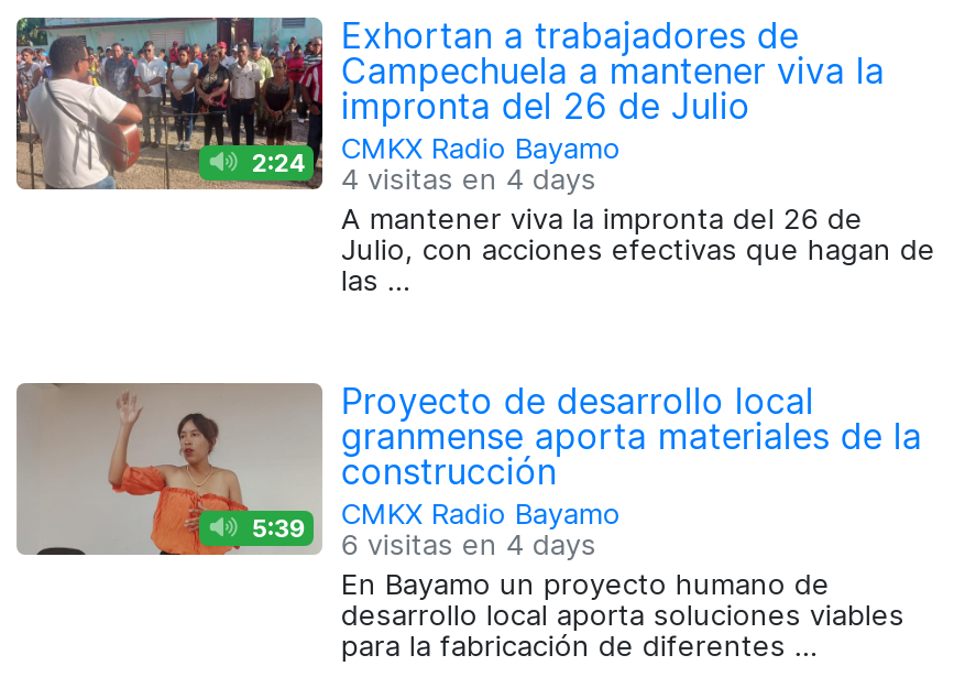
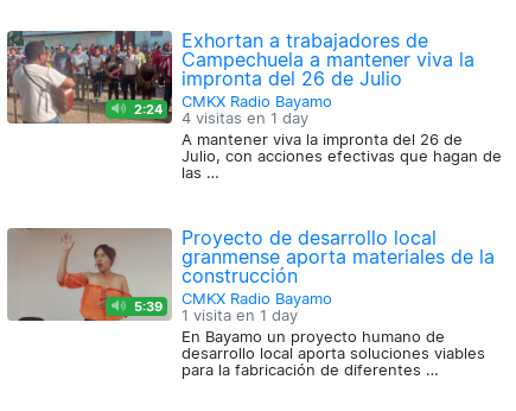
- 4 visitas en 4 days
+ 4 visitas en 1 day

- 6 visitas en 4 days
+ 1 visita en 1 day
